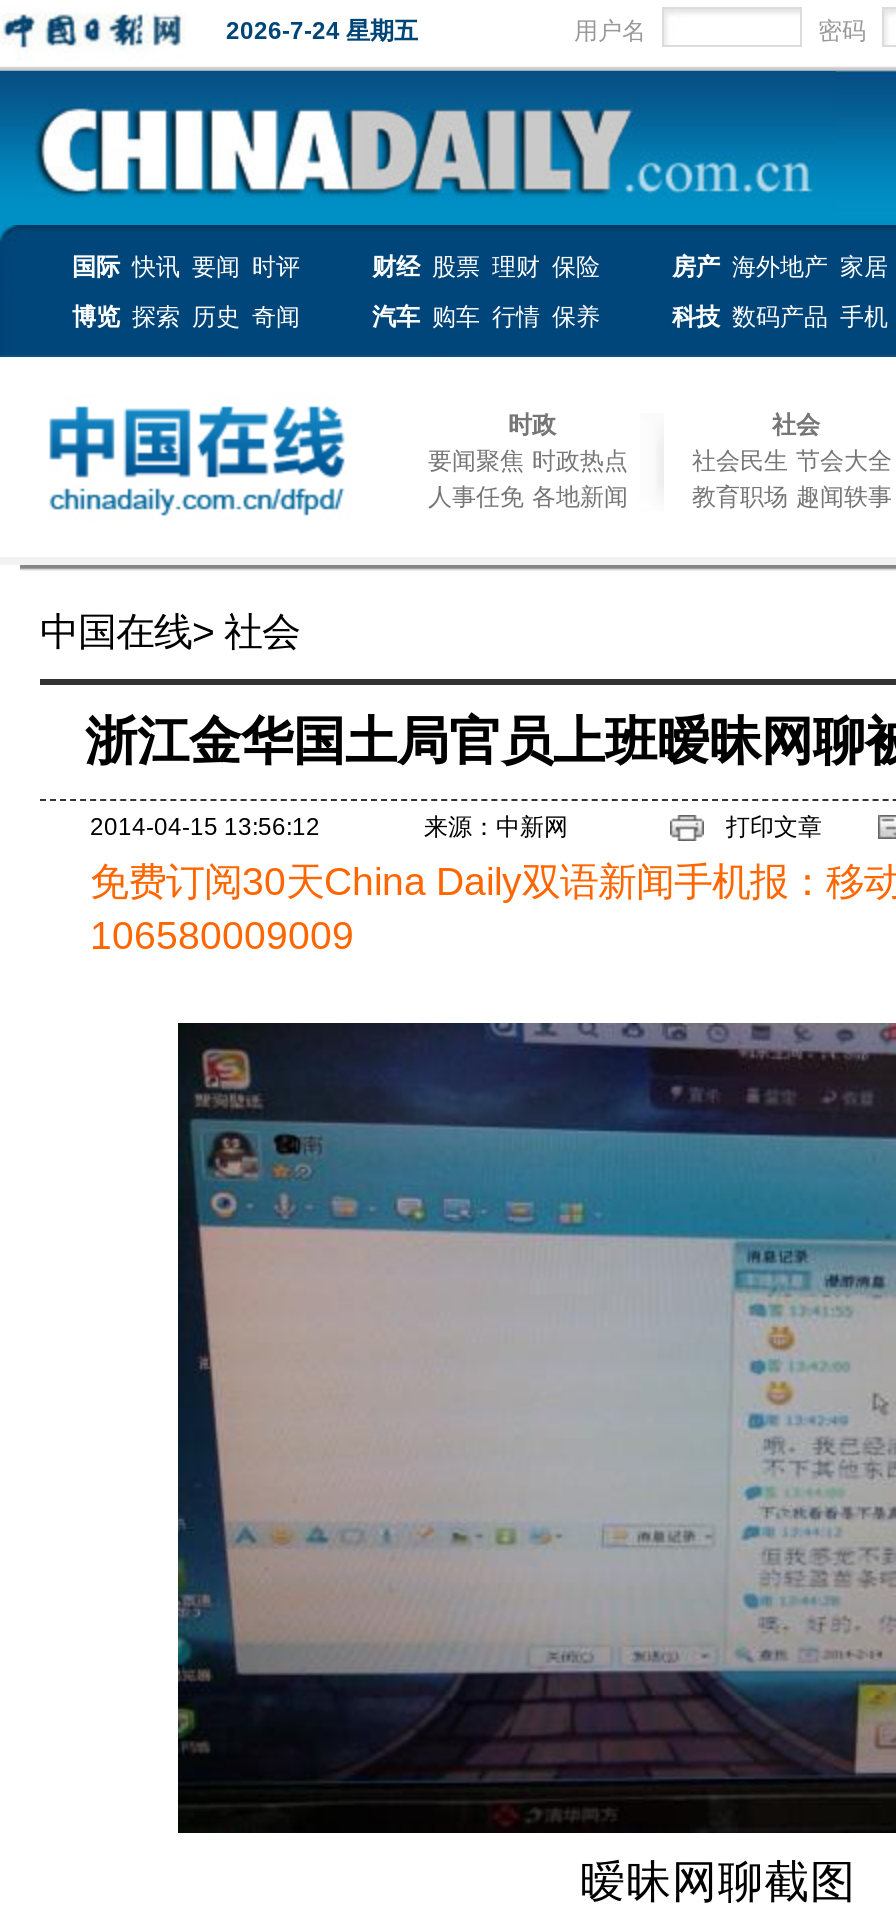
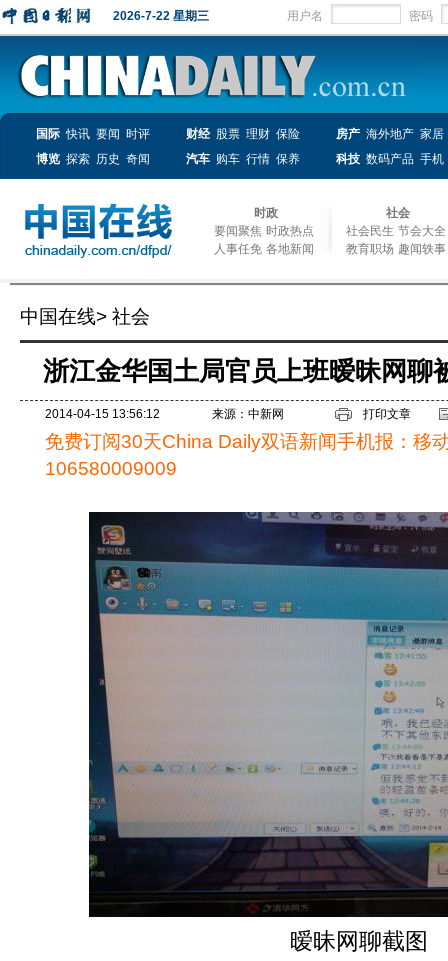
- 2026-7-24 星期五
+ 2026-7-22 星期三
